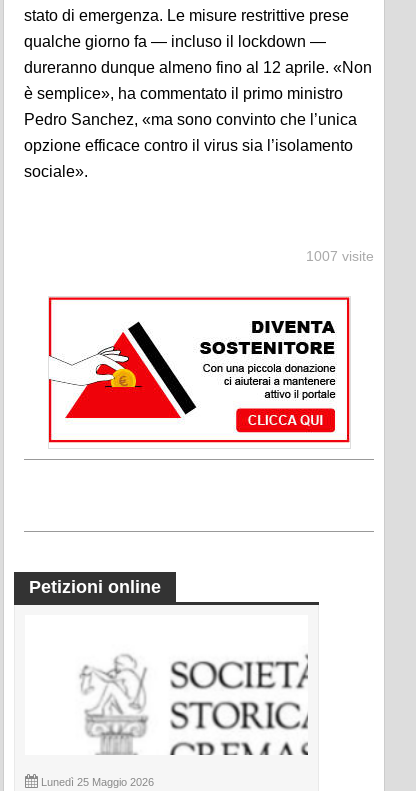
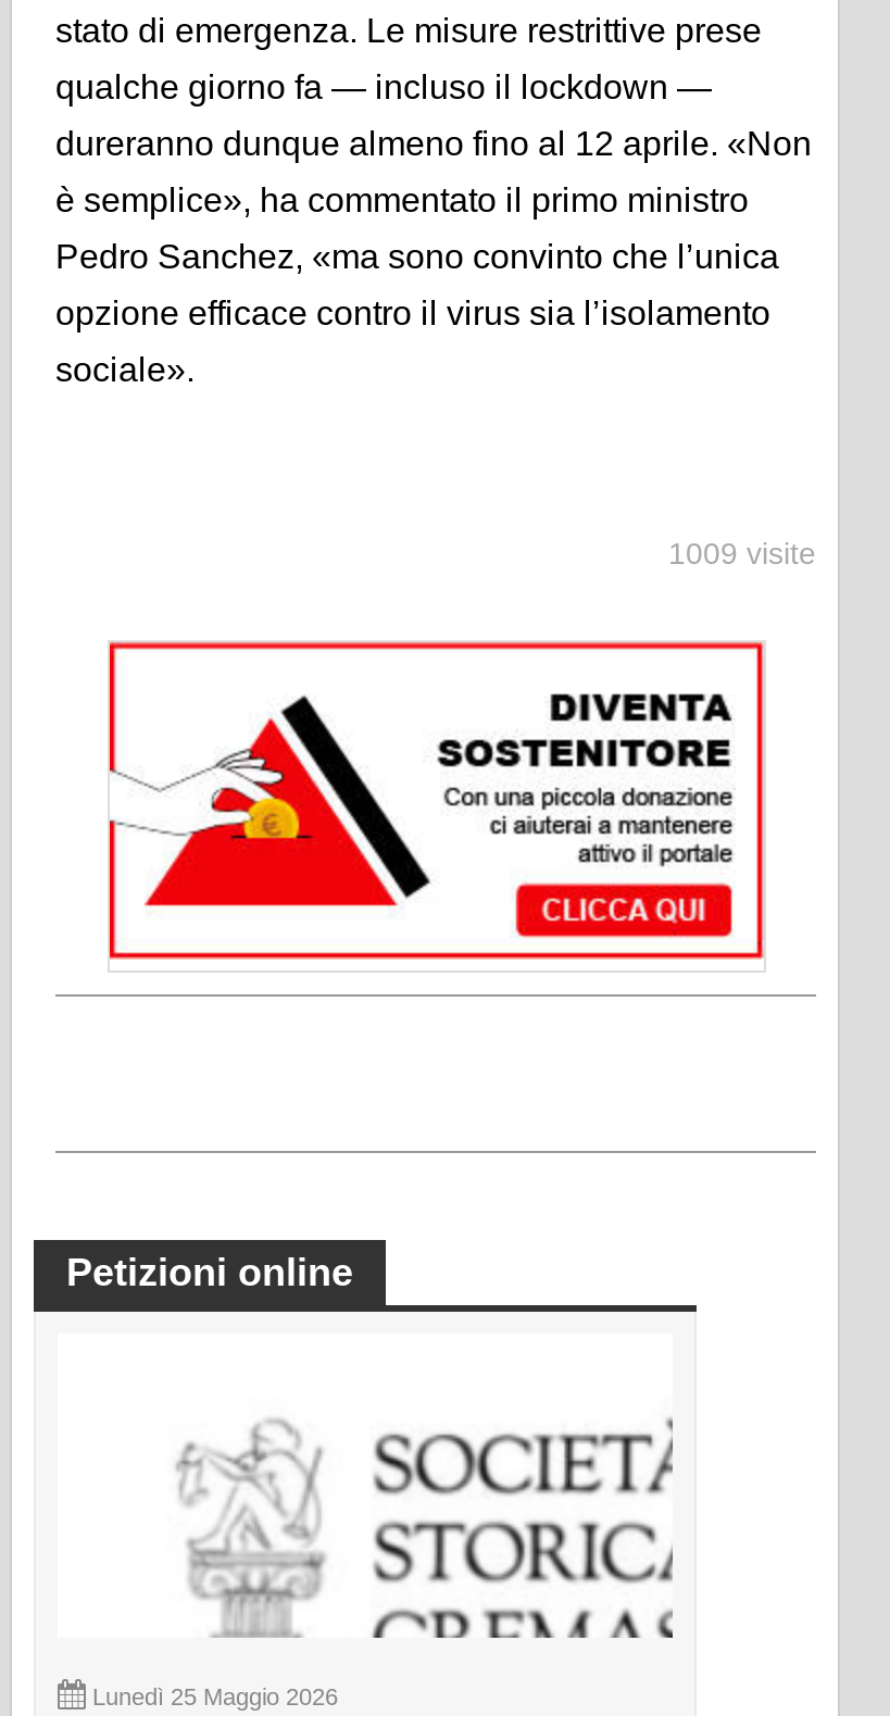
- 1007 visite
+ 1009 visite
